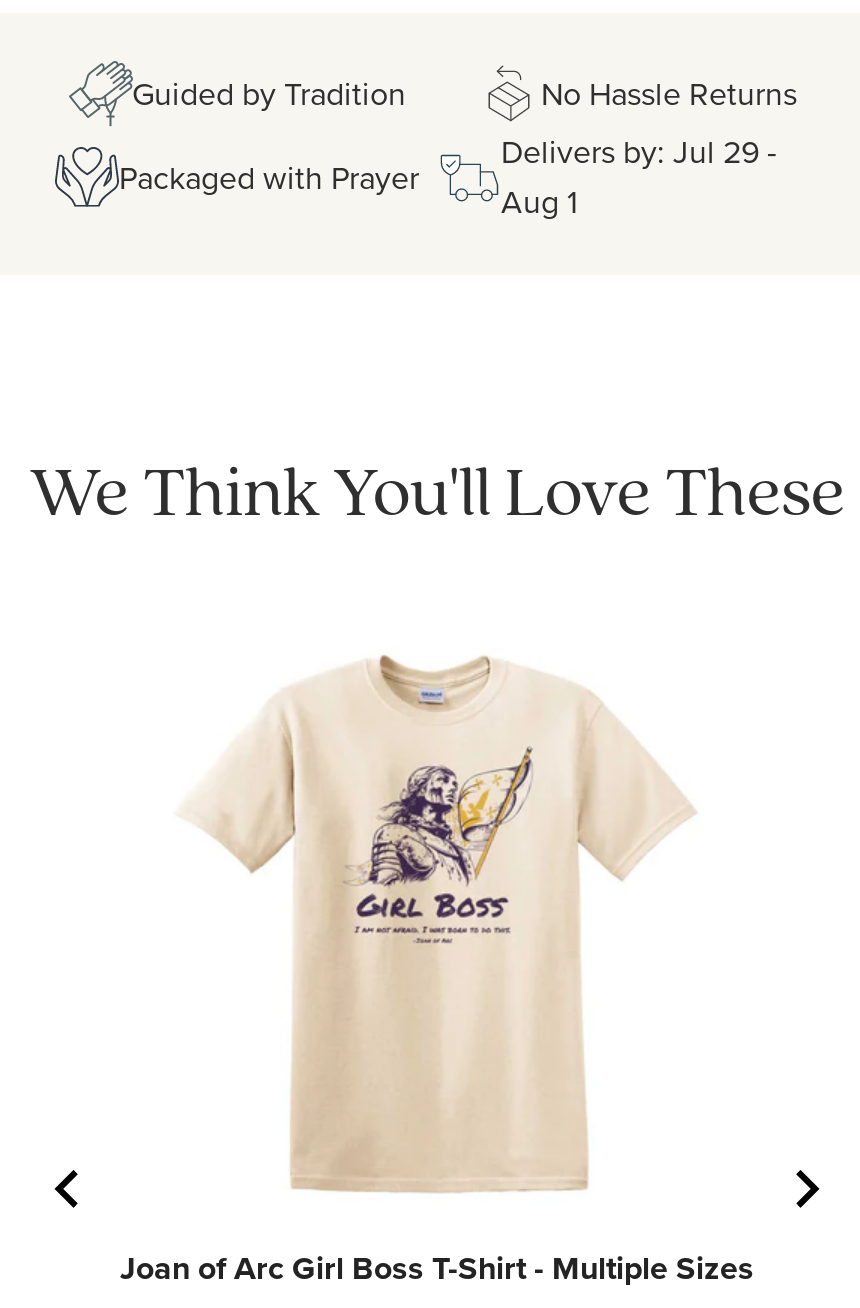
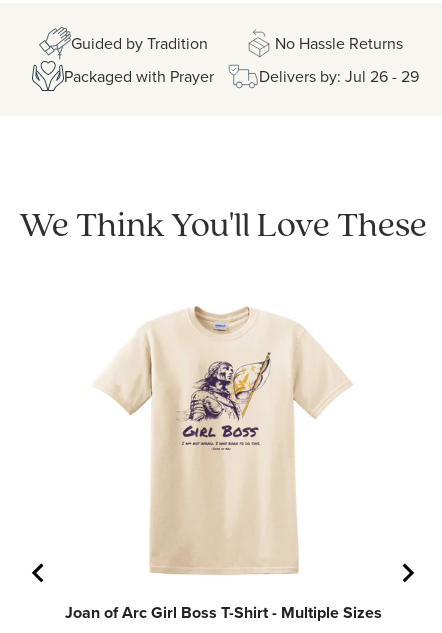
- Delivers by: Jul 29 -
- Aug 1
+ Delivers by: Jul 26 - 29
